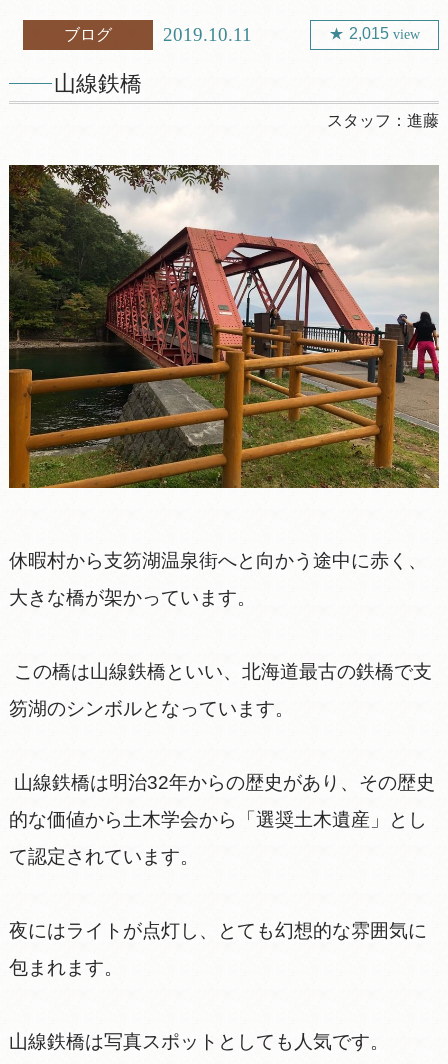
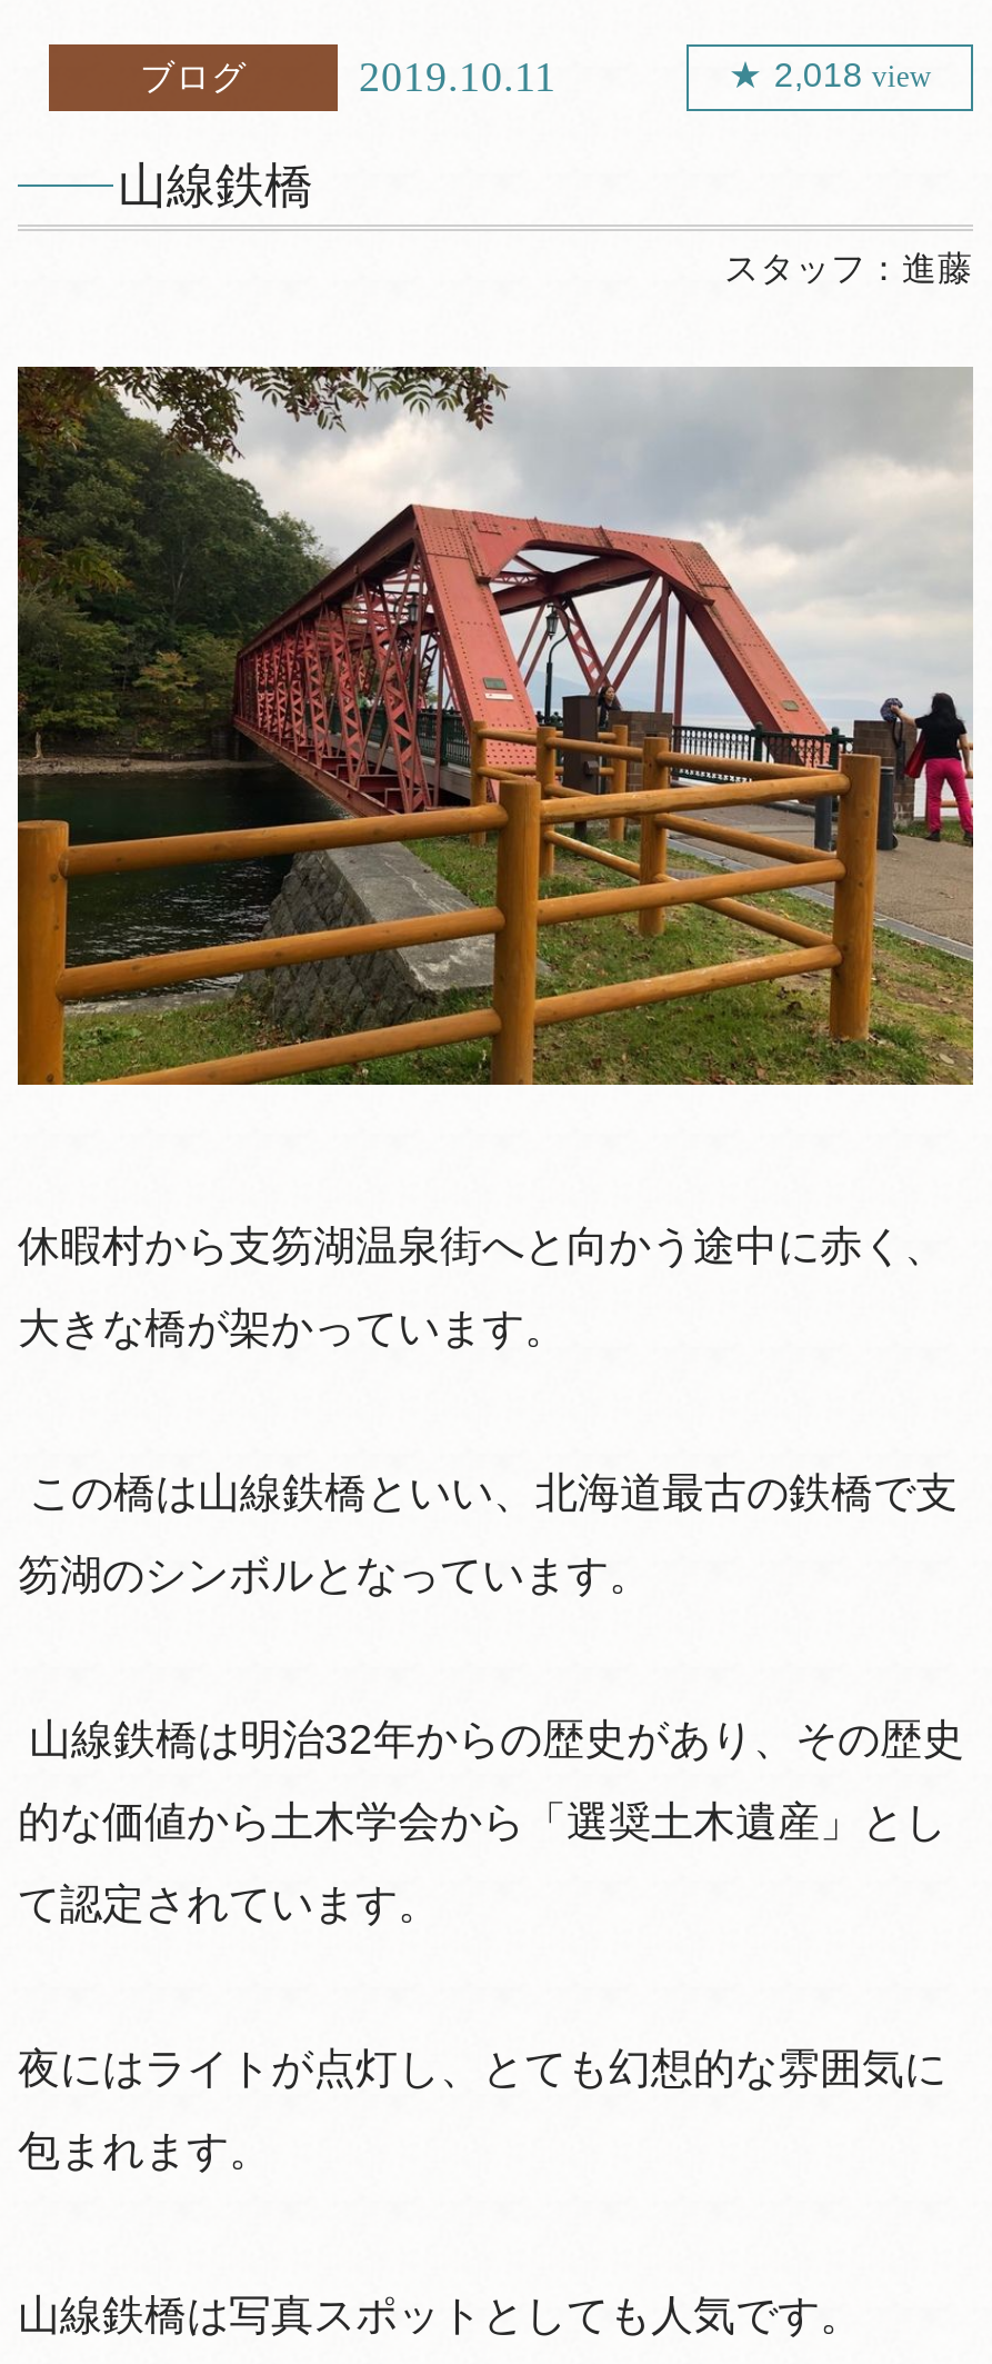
- 2,015 view
+ 2,018 view
